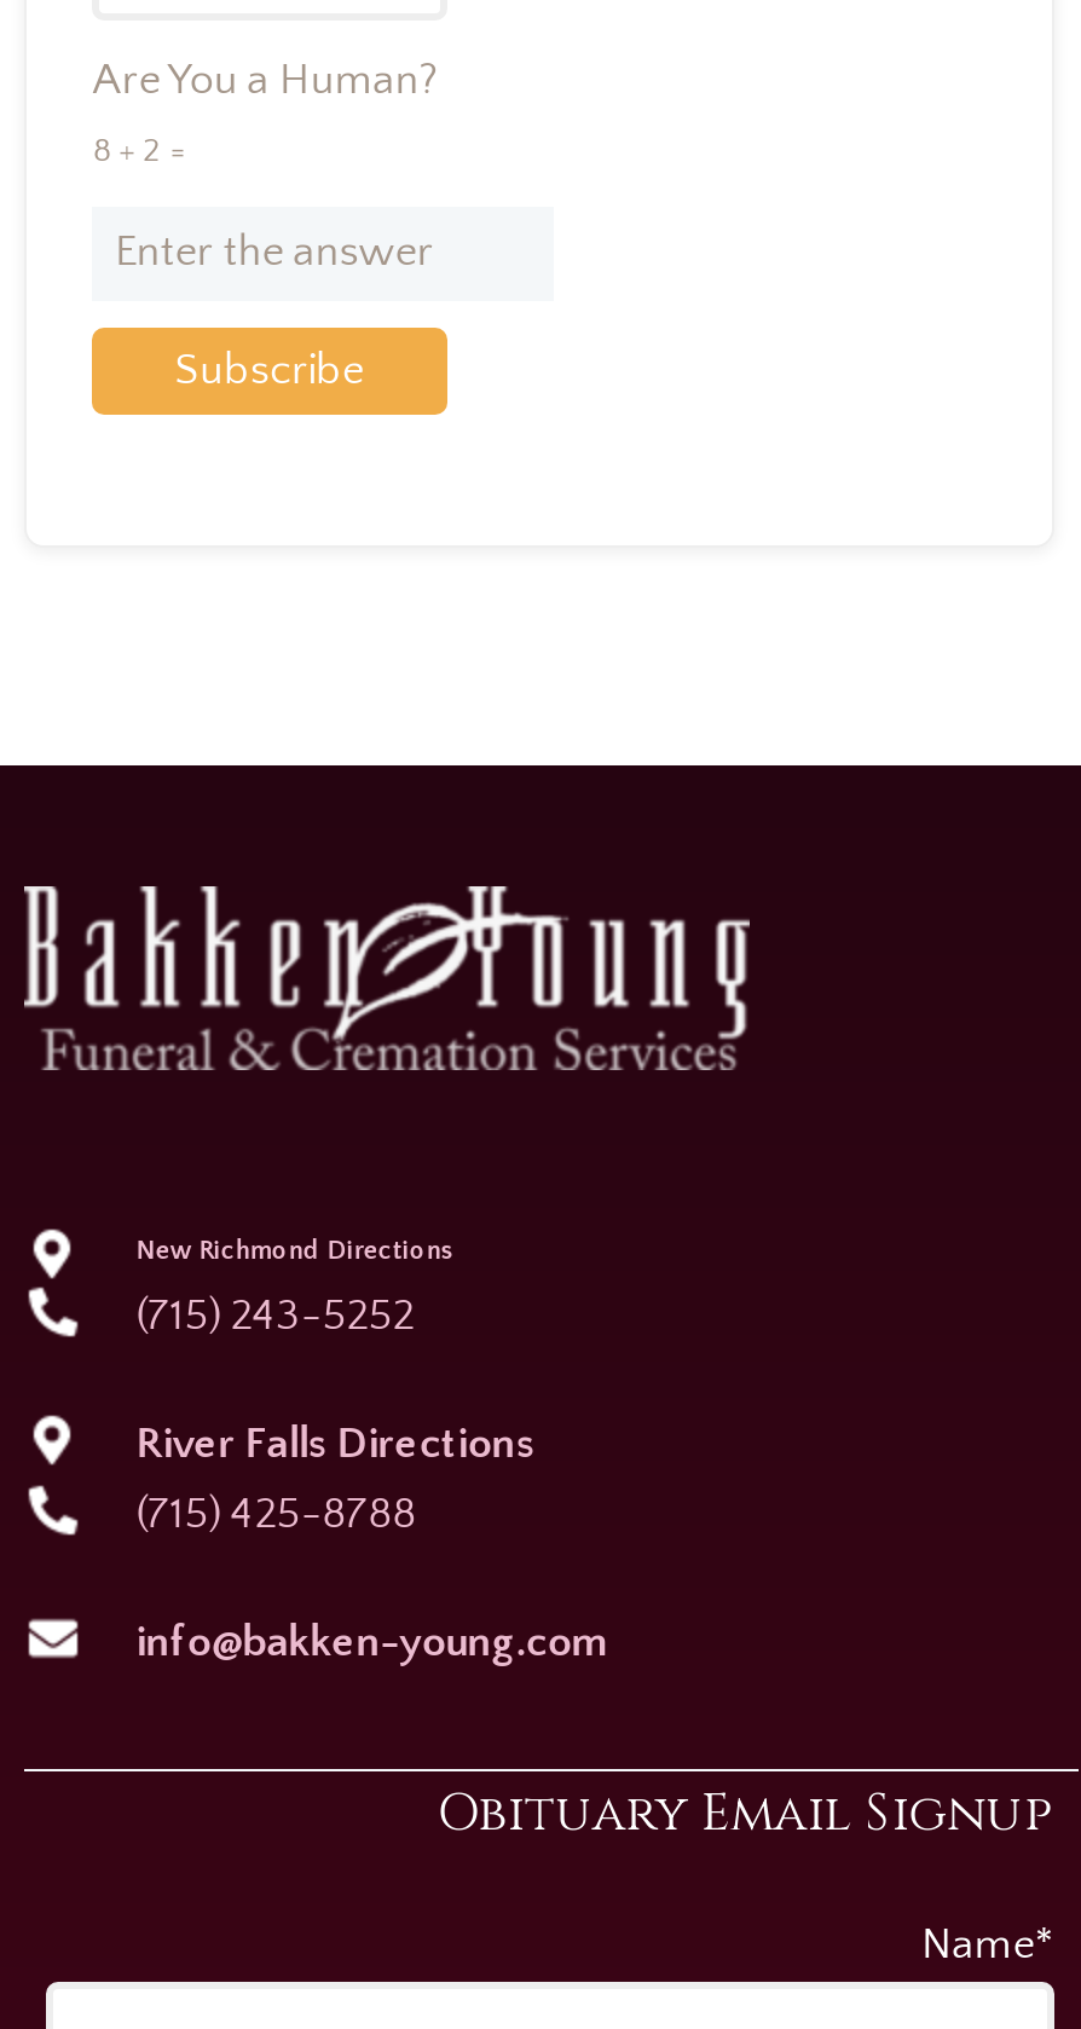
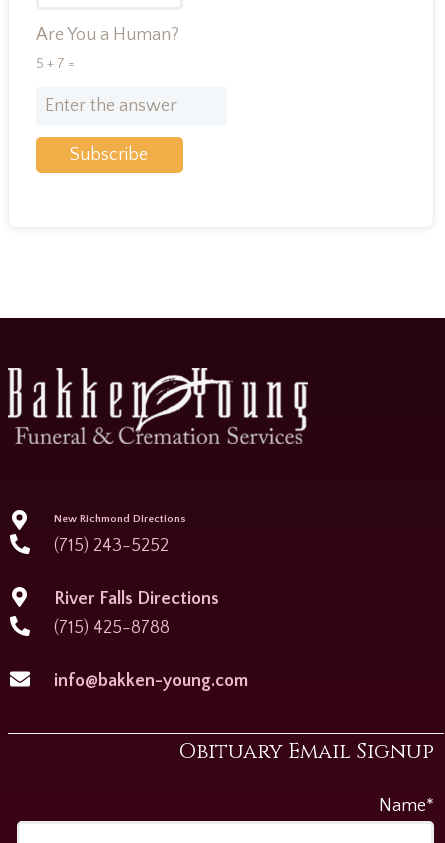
- 8 + 2 =
+ 5 + 7 =
